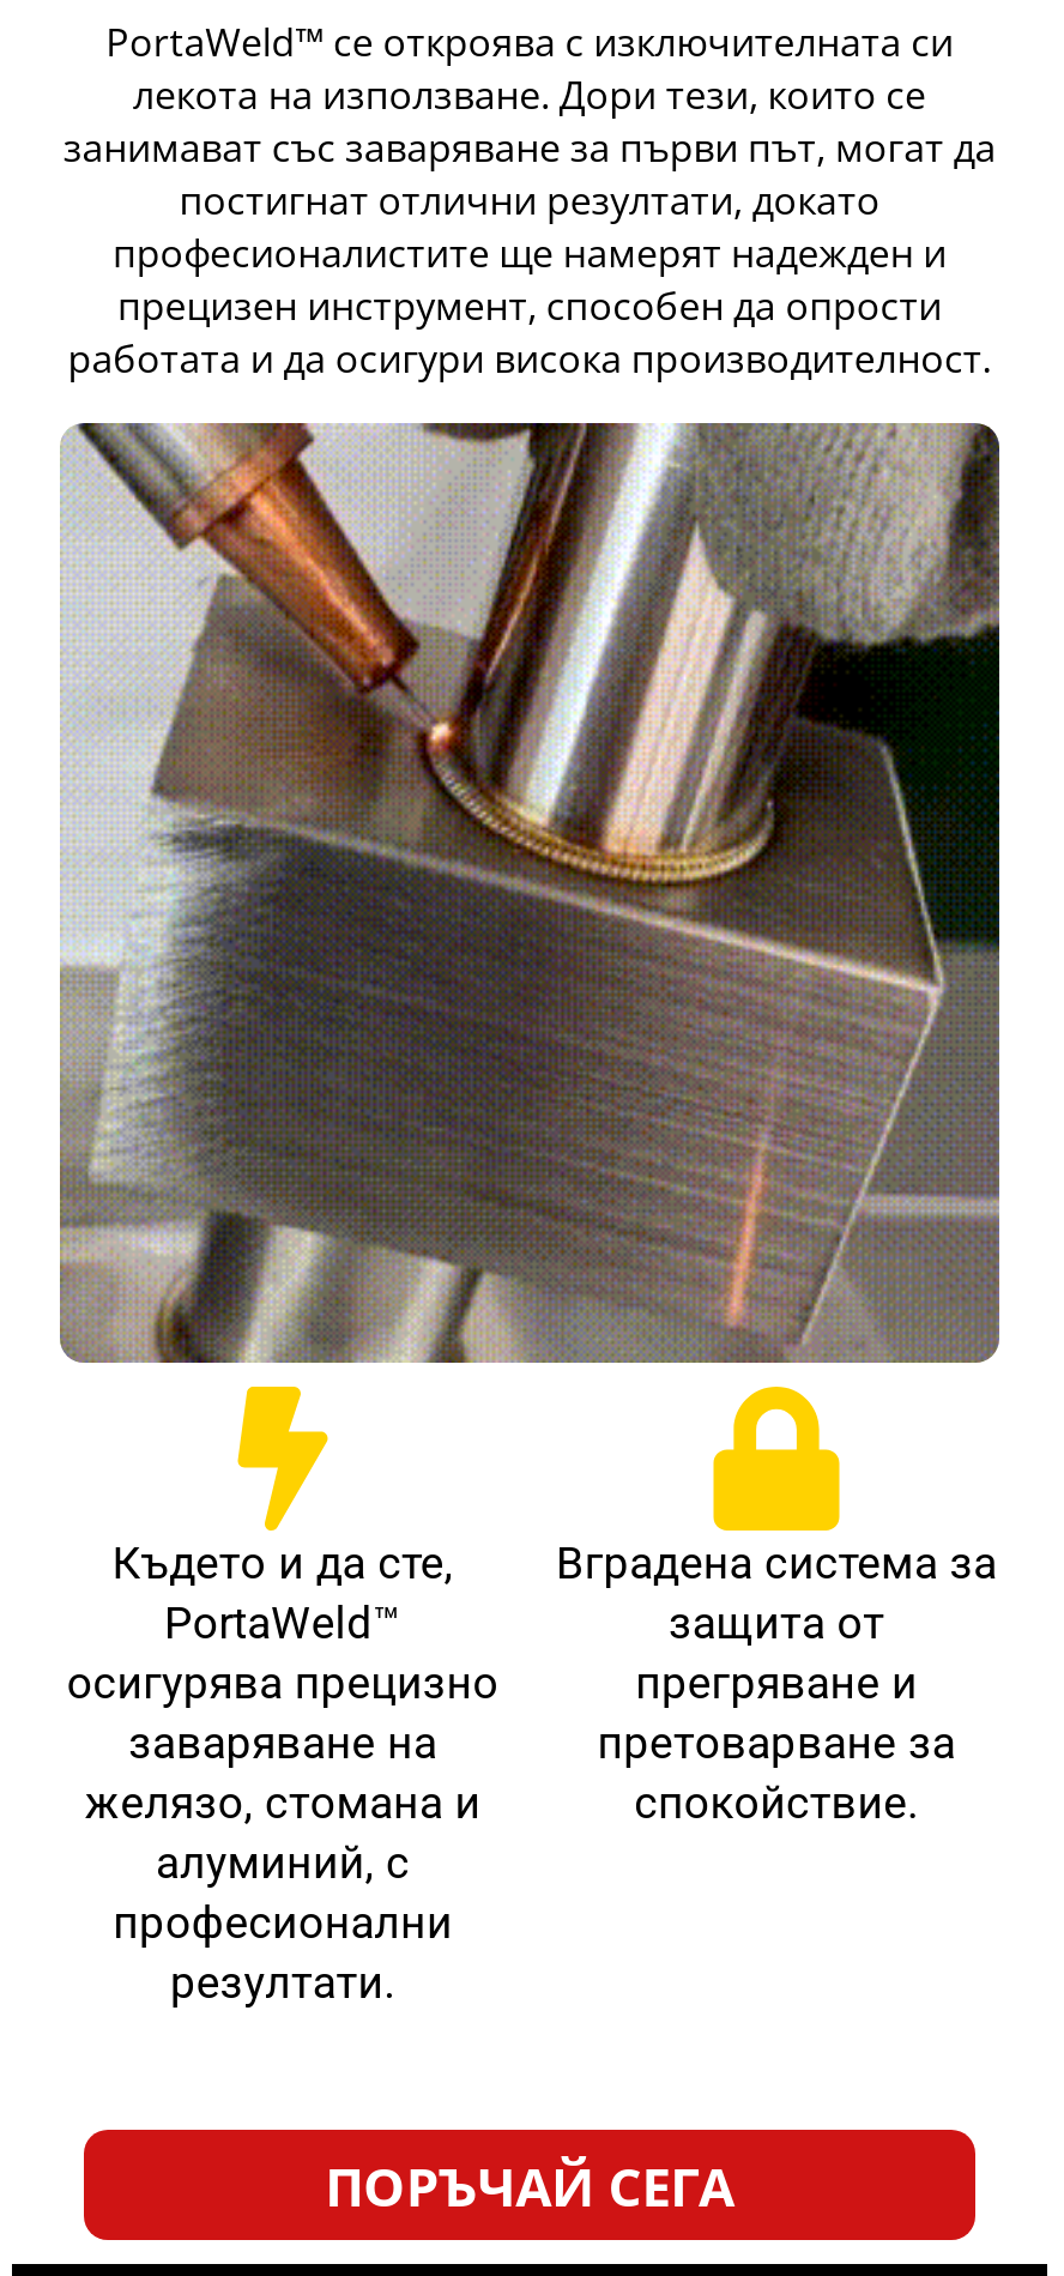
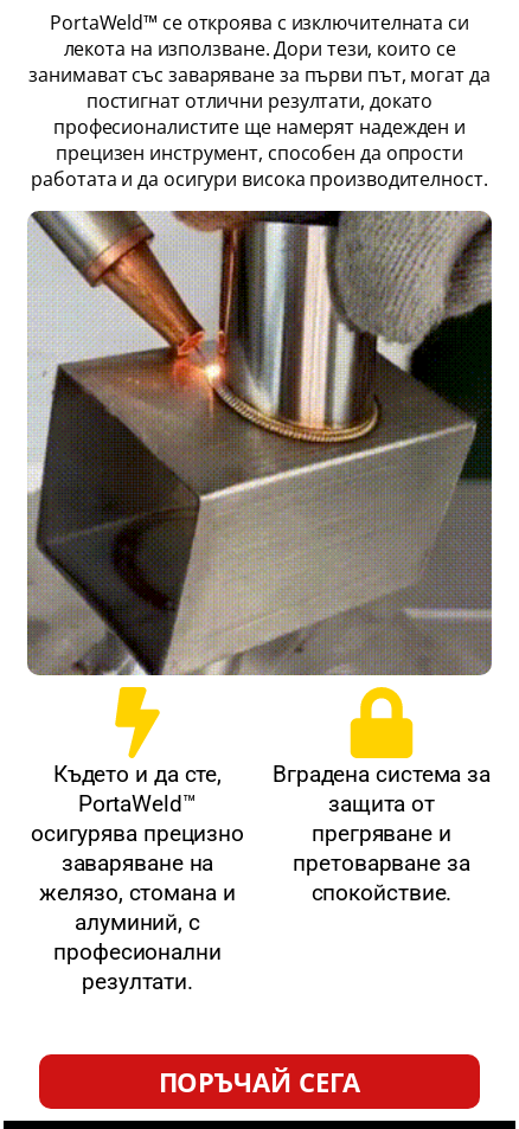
- [image]
+ [image]
